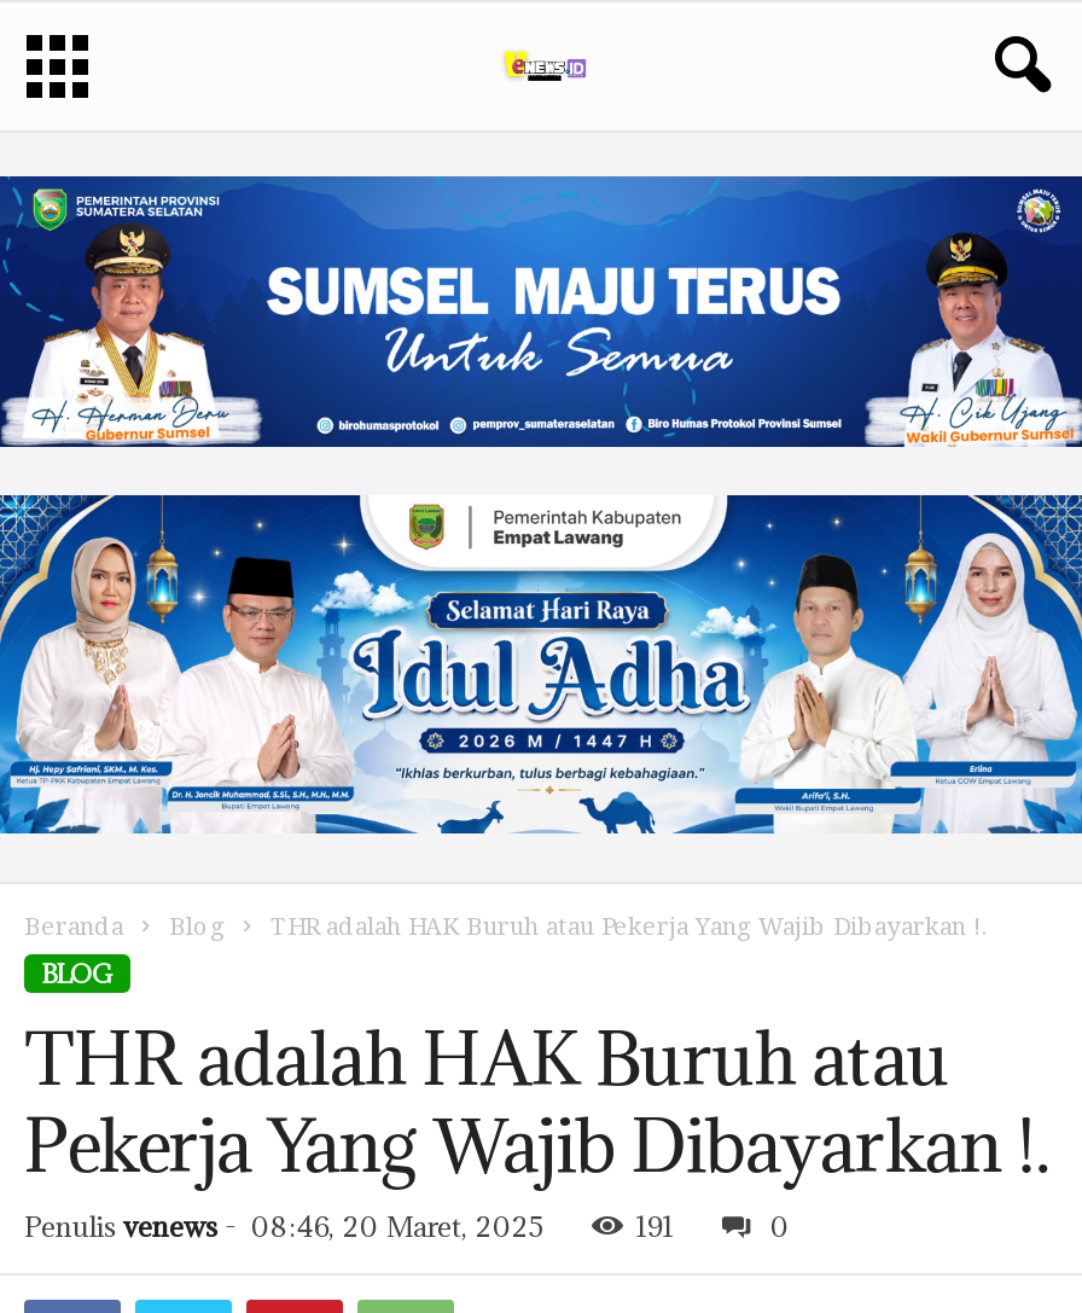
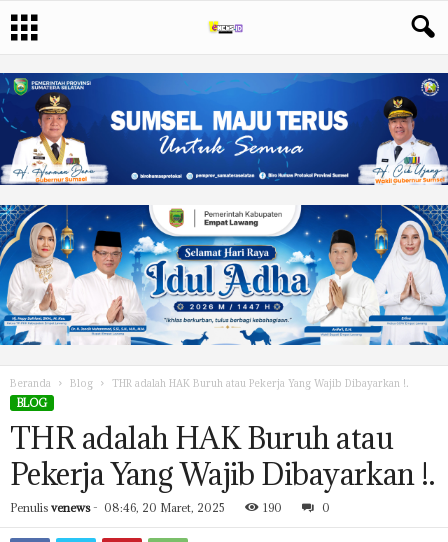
- 191
+ 190
